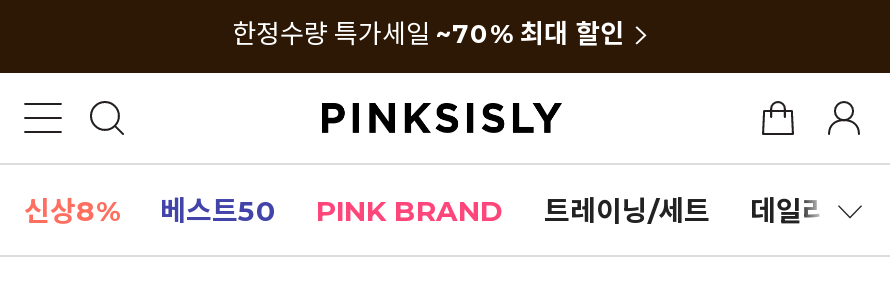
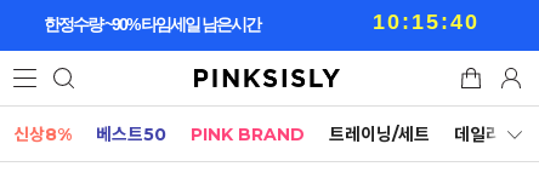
- 한정수량 특가세일 ~70% 최대 할인
+ 한정수량 ~90% 타임세일 남은시간
+ 10:15:40
